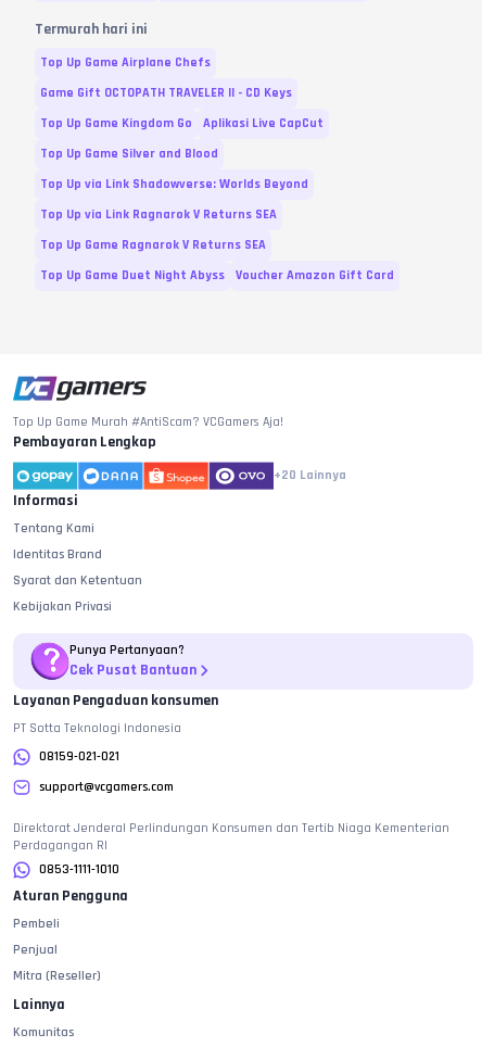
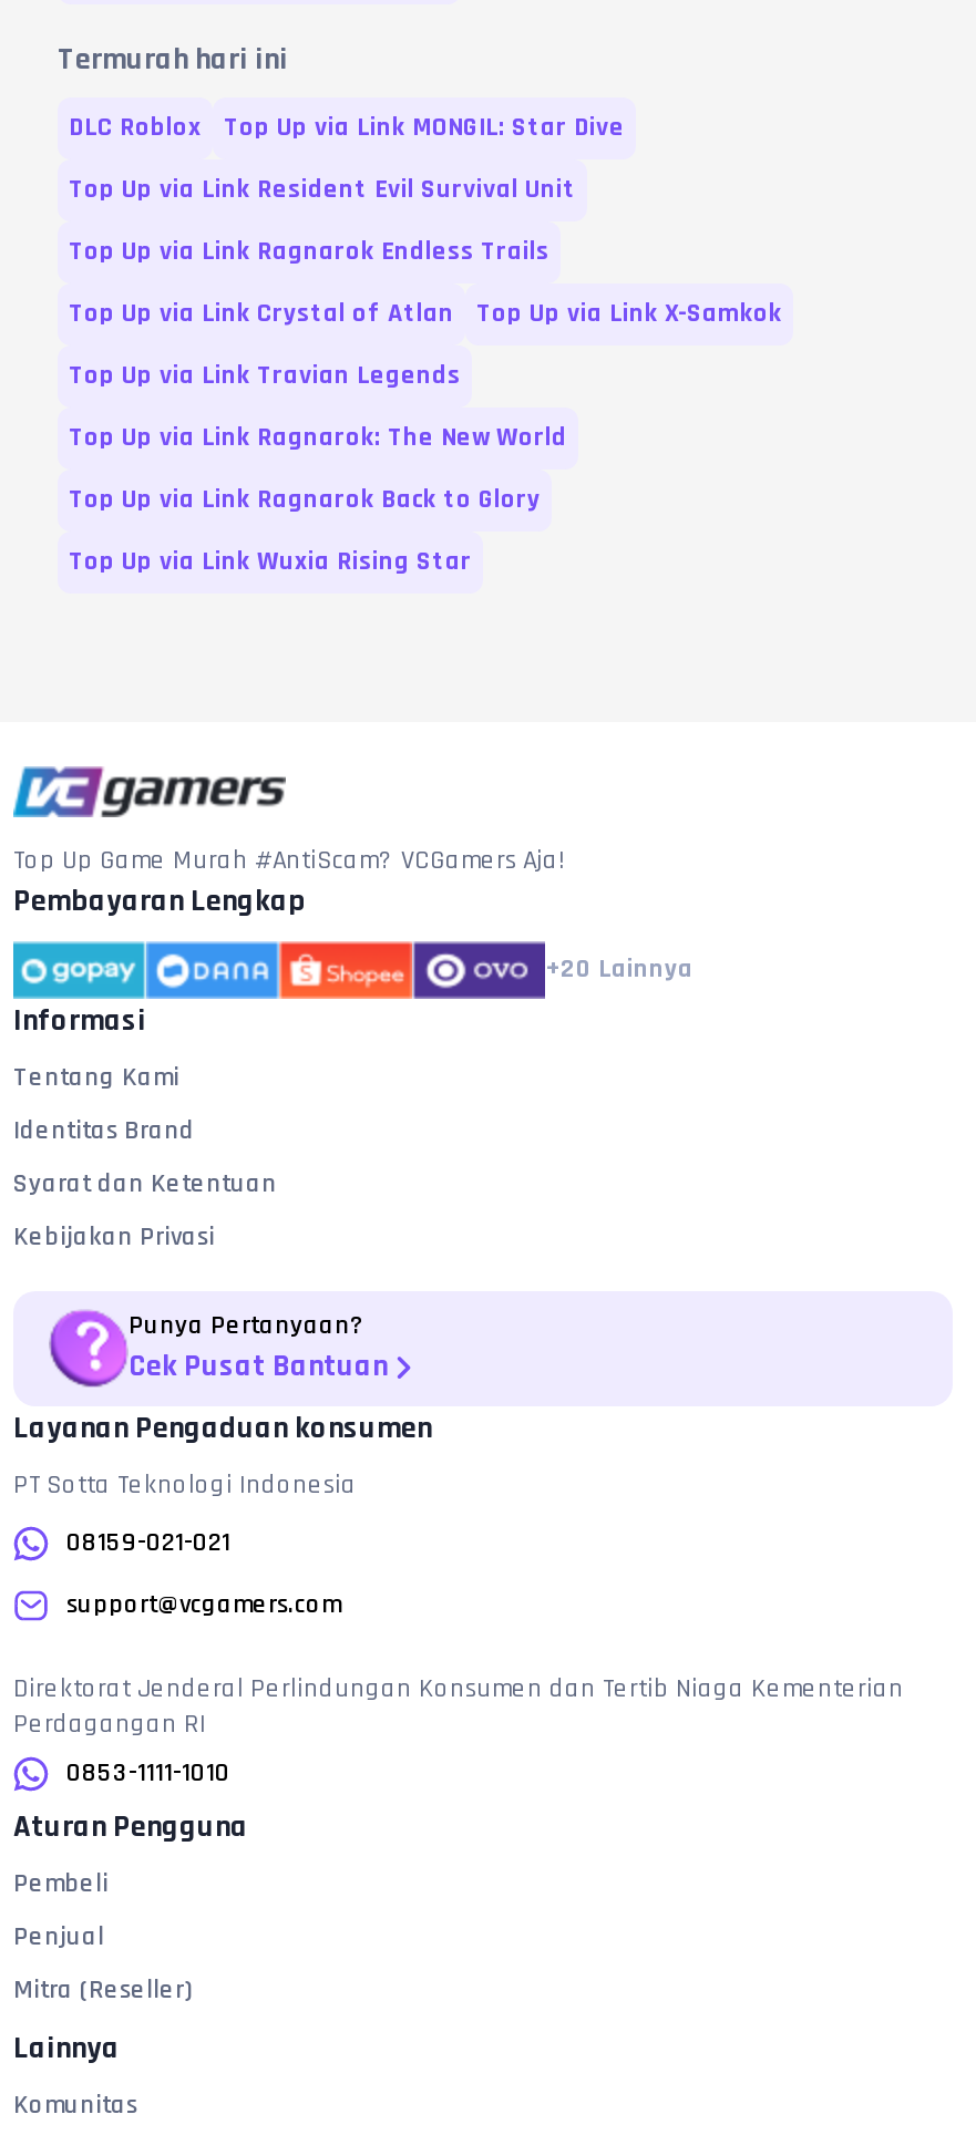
- Top Up Game Airplane Chefs
+ DLC Roblox
+ Top Up via Link MONGIL: Star Dive

- Game Gift OCTOPATH TRAVELER II - CD Keys
+ Top Up via Link Resident Evil Survival Unit

- Top Up Game Kingdom Go
- Aplikasi Live CapCut
+ Top Up via Link Ragnarok Endless Trails

- Top Up Game Silver and Blood
+ Top Up via Link Crystal of Atlan
+ Top Up via Link X-Samkok

- Top Up via Link Shadowverse: Worlds Beyond
+ Top Up via Link Travian Legends

- Top Up via Link Ragnarok V Returns SEA
+ Top Up via Link Ragnarok: The New World

- Top Up Game Ragnarok V Returns SEA
+ Top Up via Link Ragnarok Back to Glory

- Top Up Game Duet Night Abyss
- Voucher Amazon Gift Card
+ Top Up via Link Wuxia Rising Star
